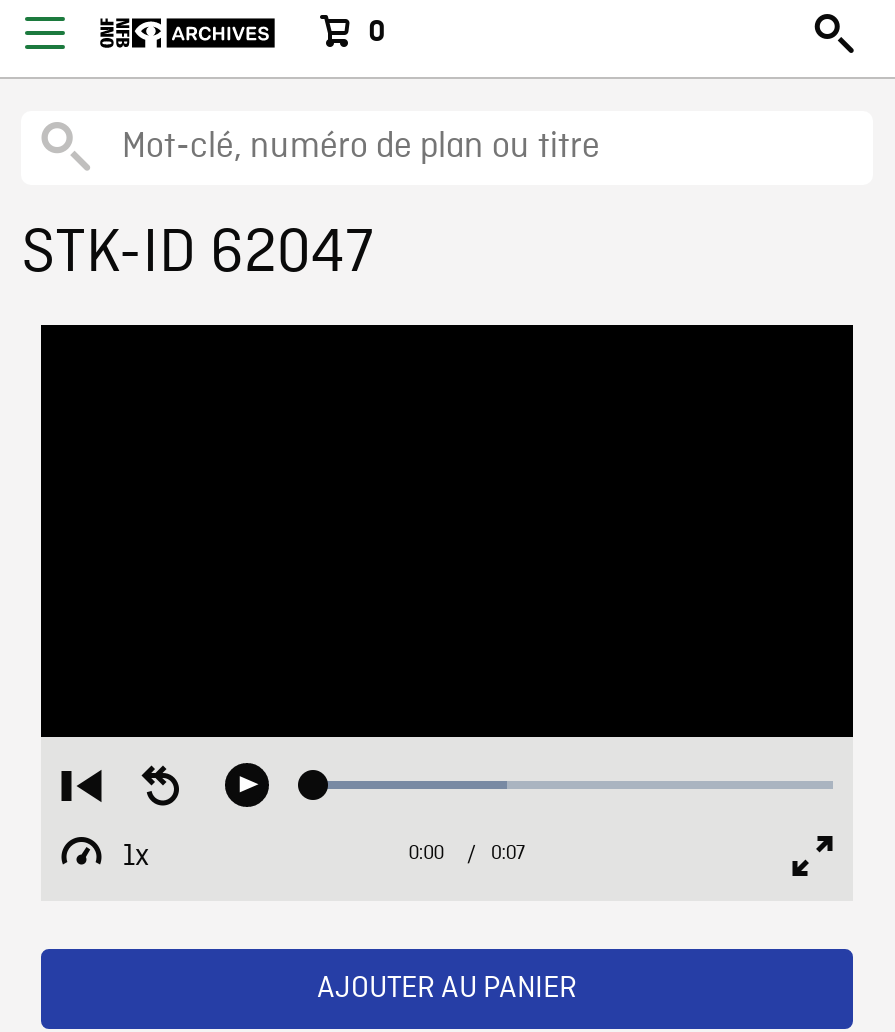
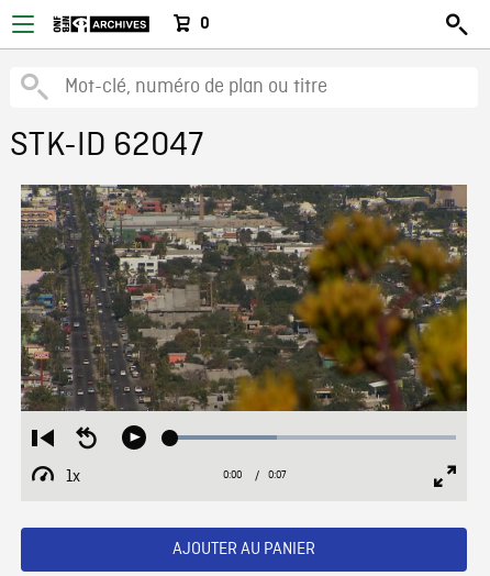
+ [image]
